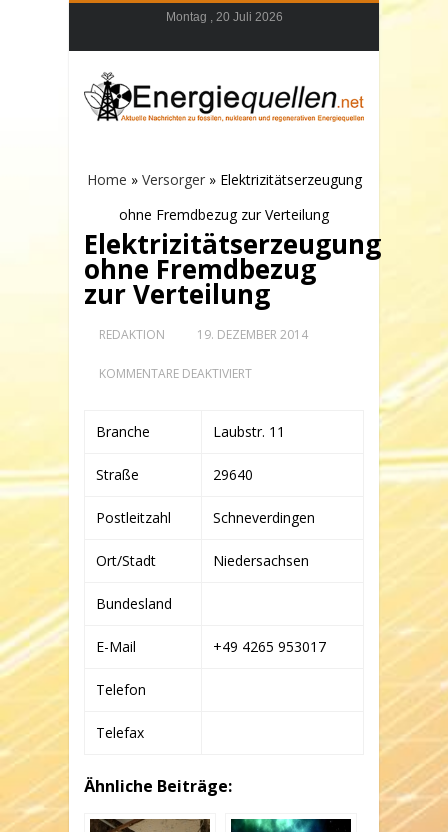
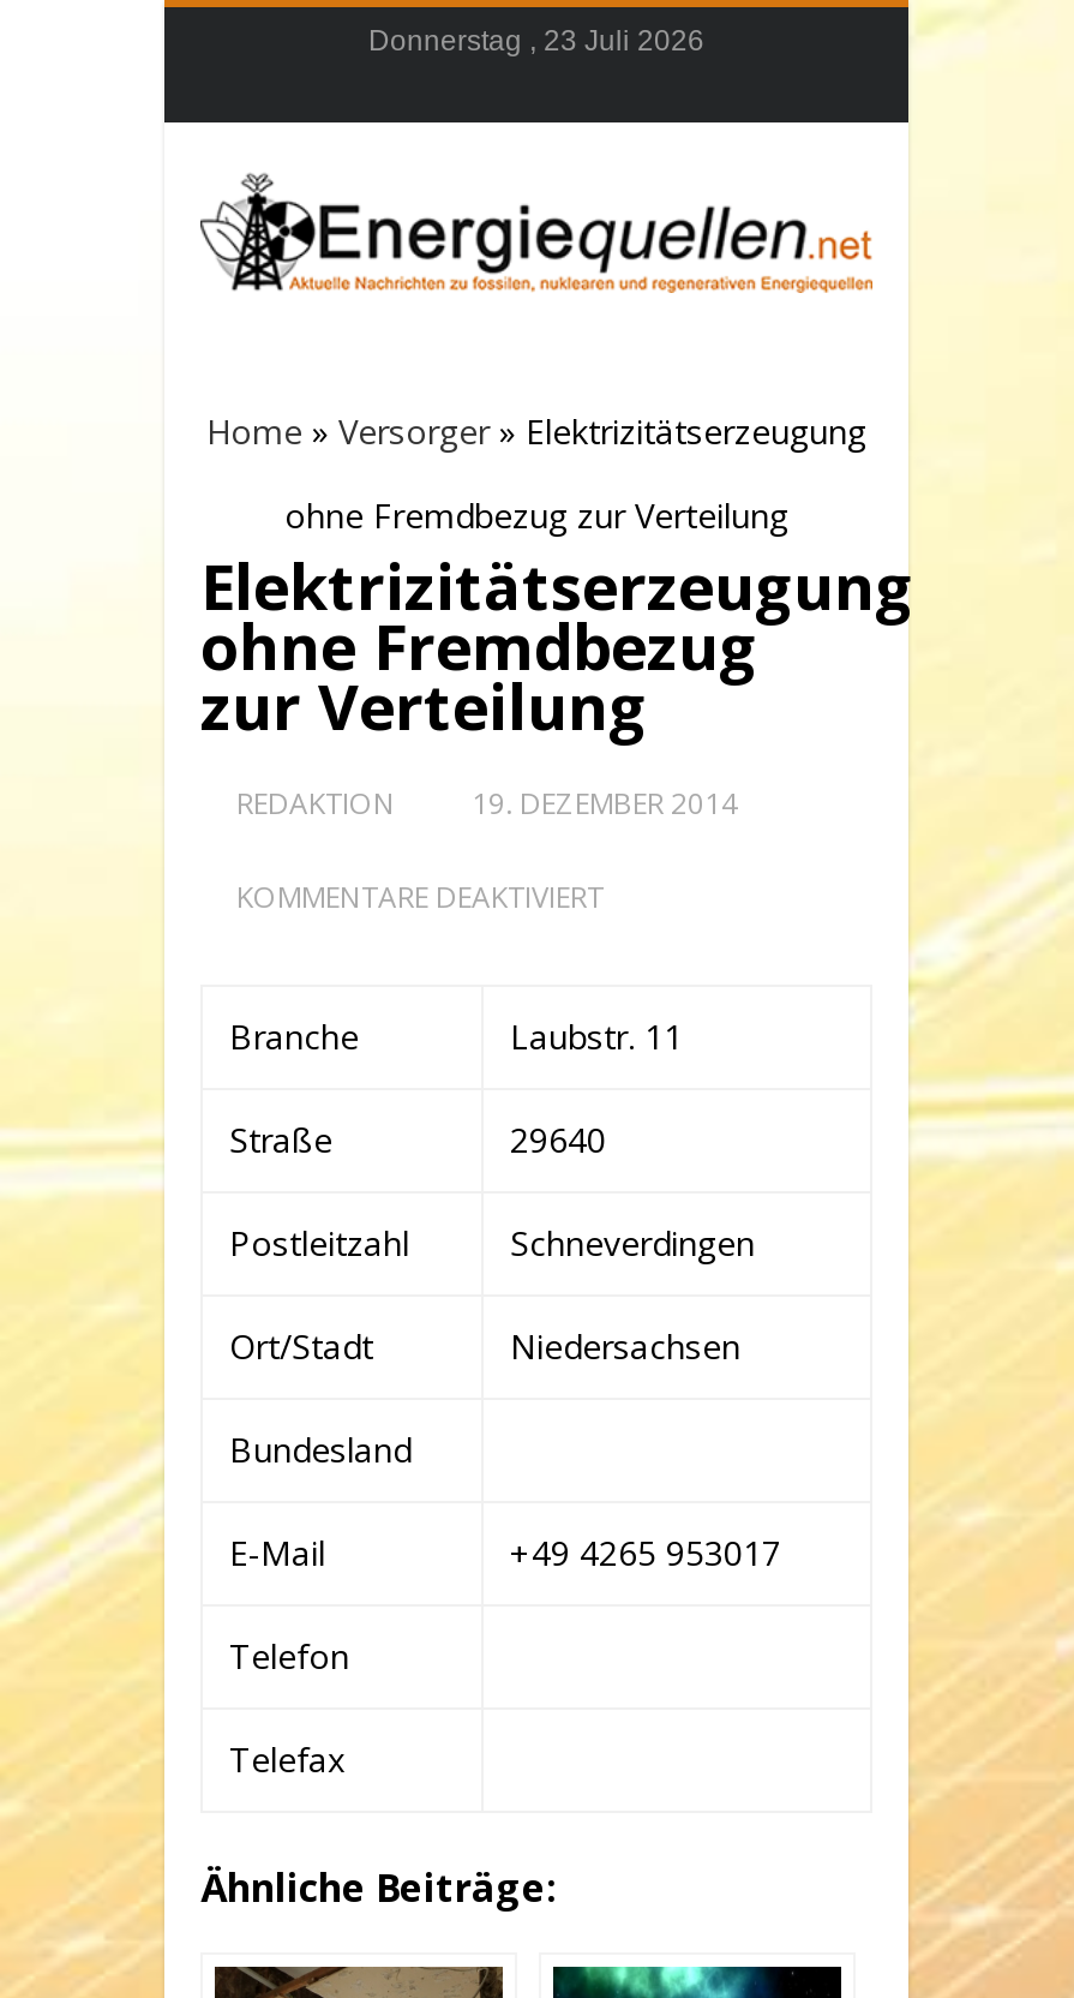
- Montag , 20 Juli 2026
+ Donnerstag , 23 Juli 2026
